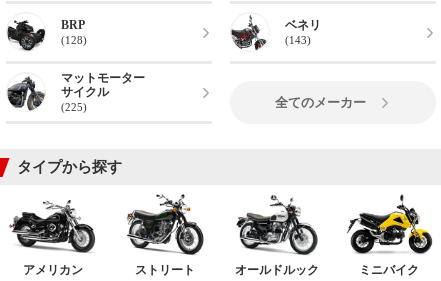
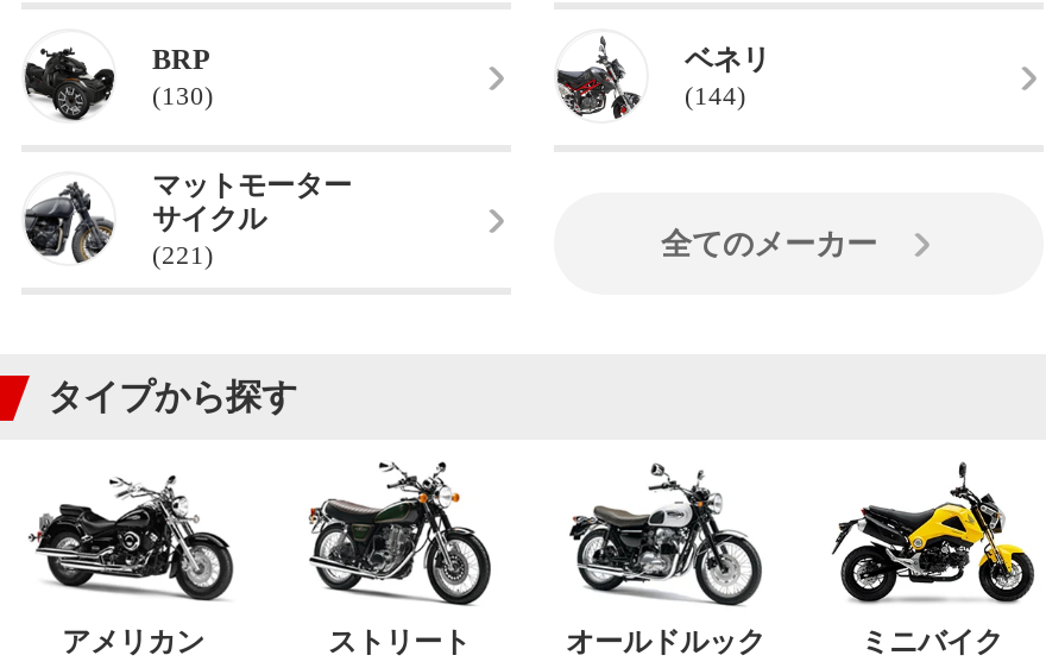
- (128)
+ (130)

- (143)
+ (144)

- (225)
+ (221)
